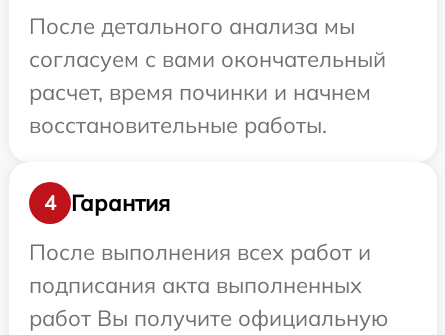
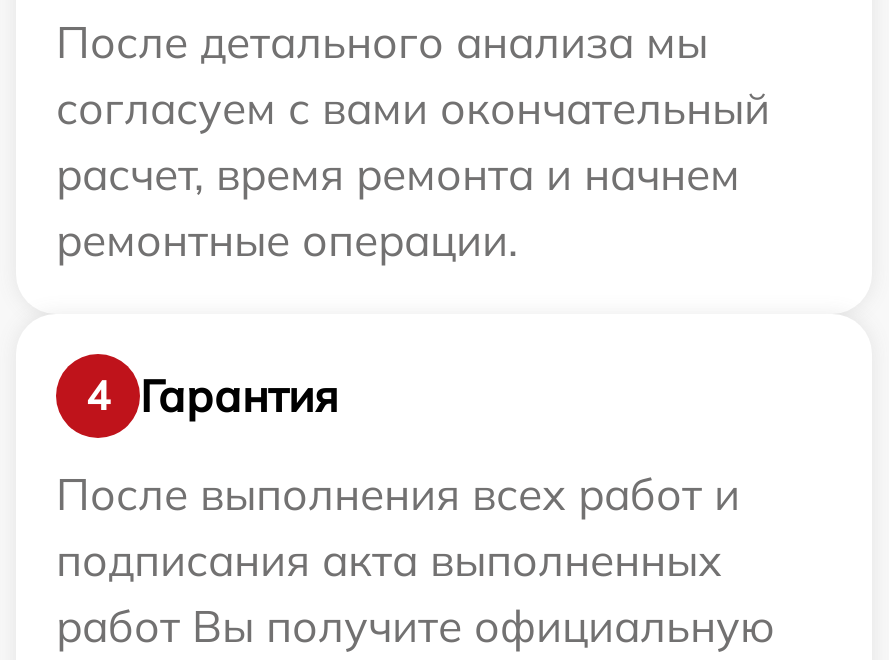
- расчет, время починки и начнем
- восстановительные работы.
+ расчет, время ремонта и начнем
+ ремонтные операции.
